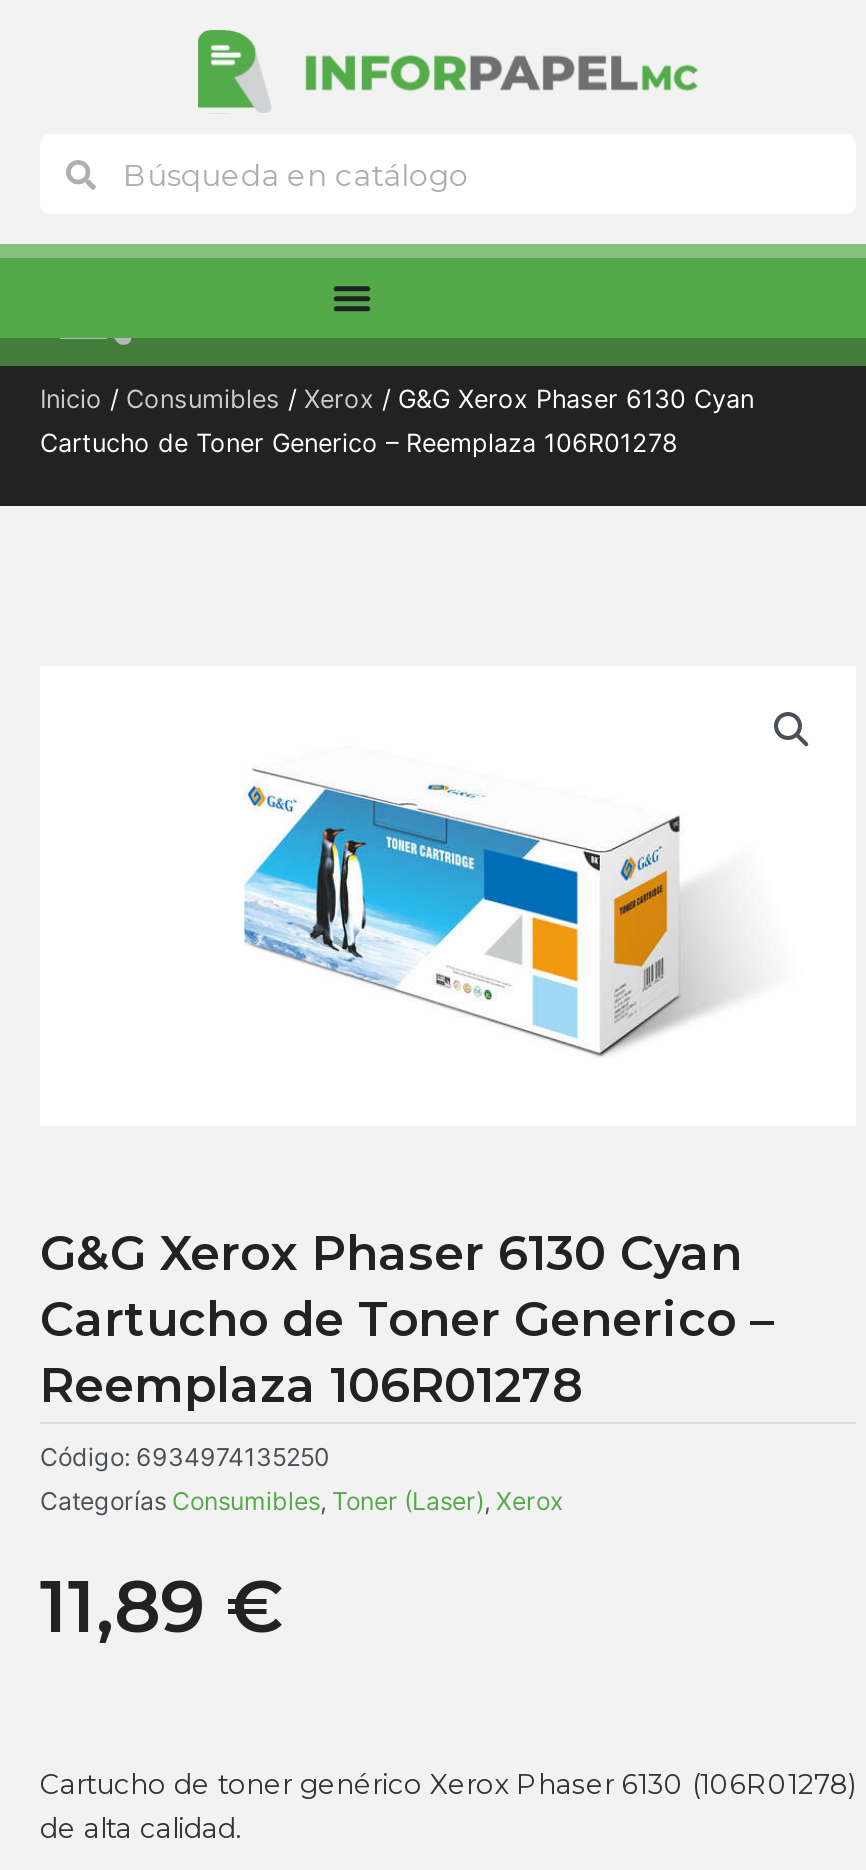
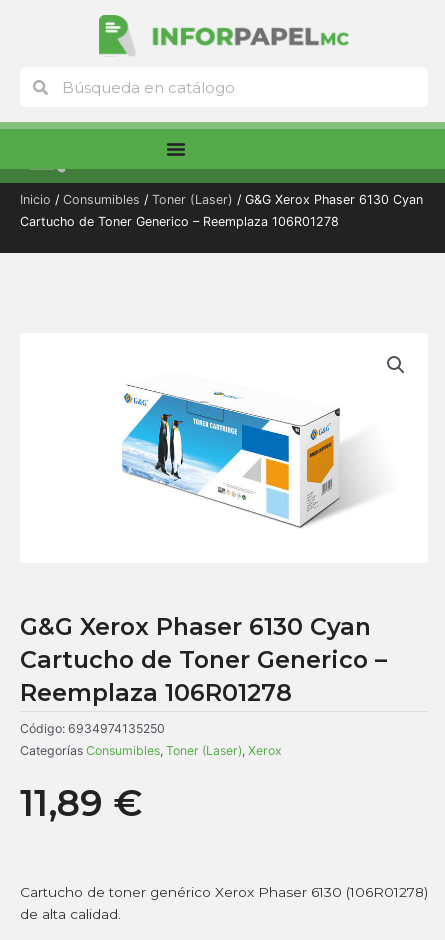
- Inicio / Consumibles / Xerox / G&G Xerox Phaser 6130 Cyan
+ Inicio / Consumibles / Toner (Laser) / G&G Xerox Phaser 6130 Cyan
